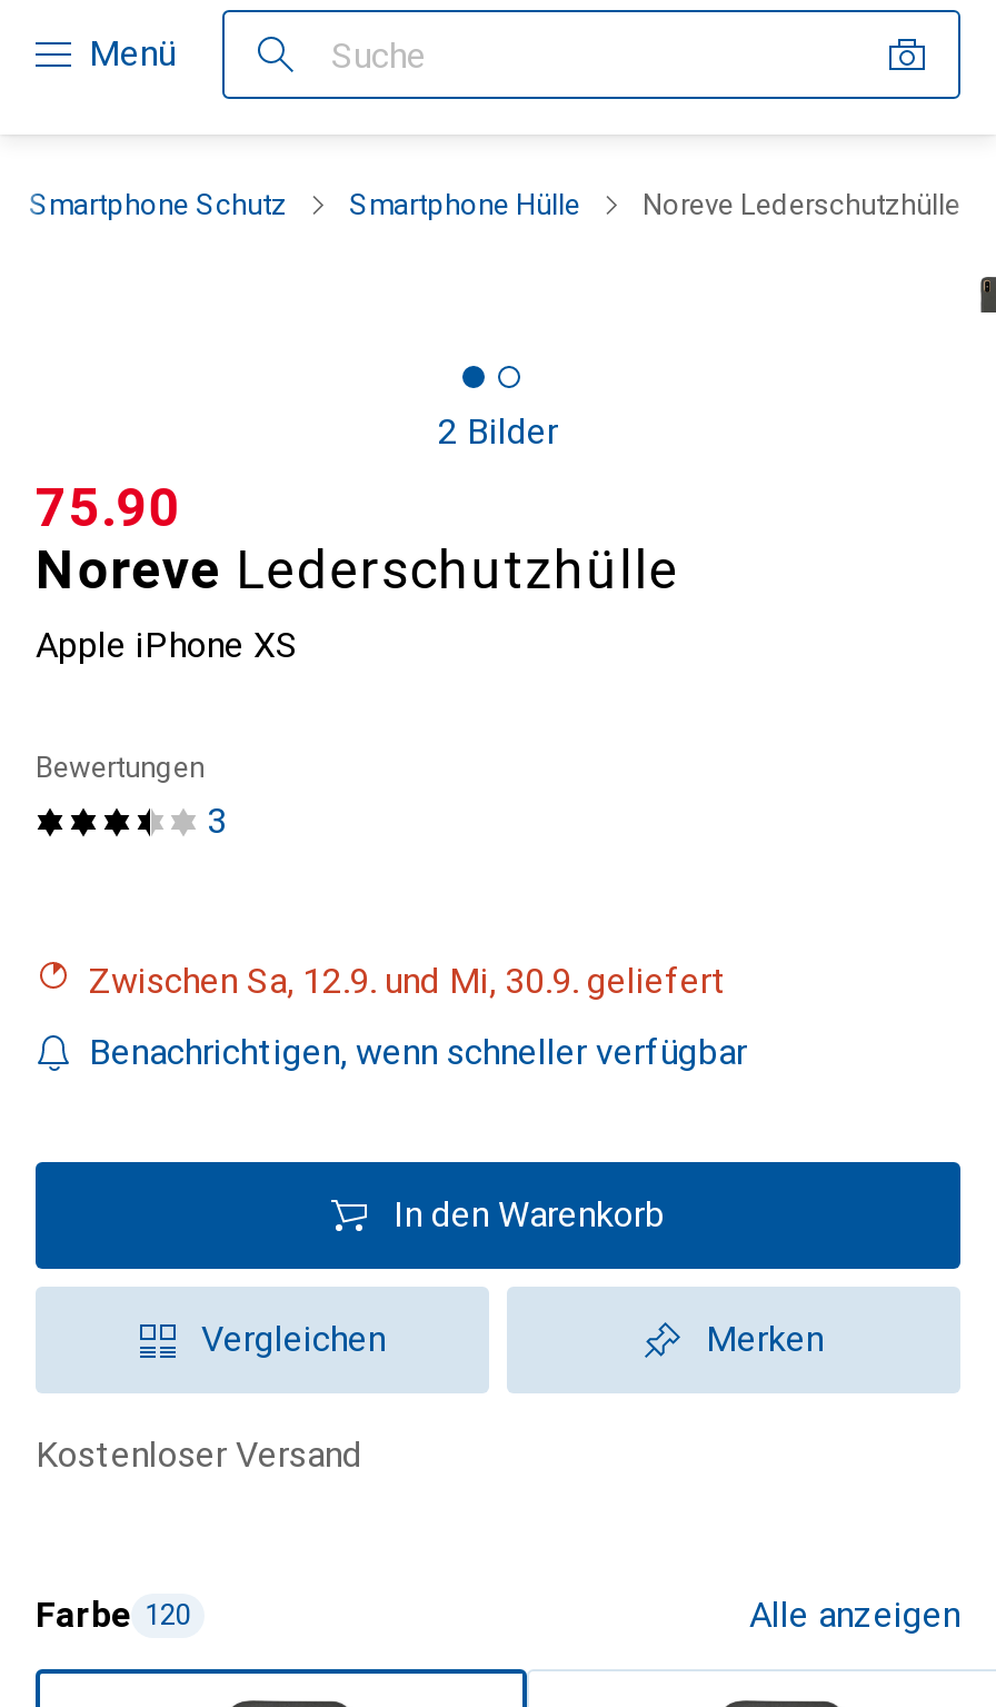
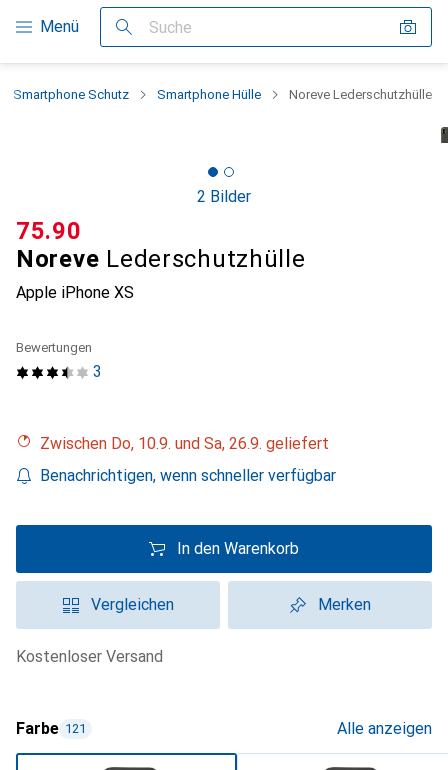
- Zwischen Sa, 12.9. und Mi, 30.9. geliefert
+ Zwischen Do, 10.9. und Sa, 26.9. geliefert

- Farbe 120
+ Farbe 121
